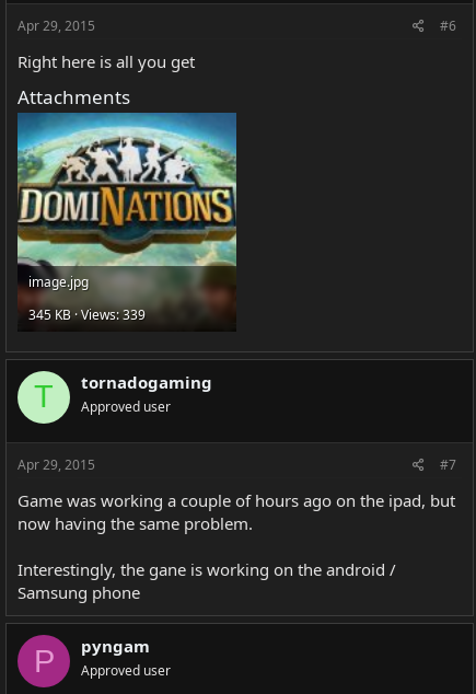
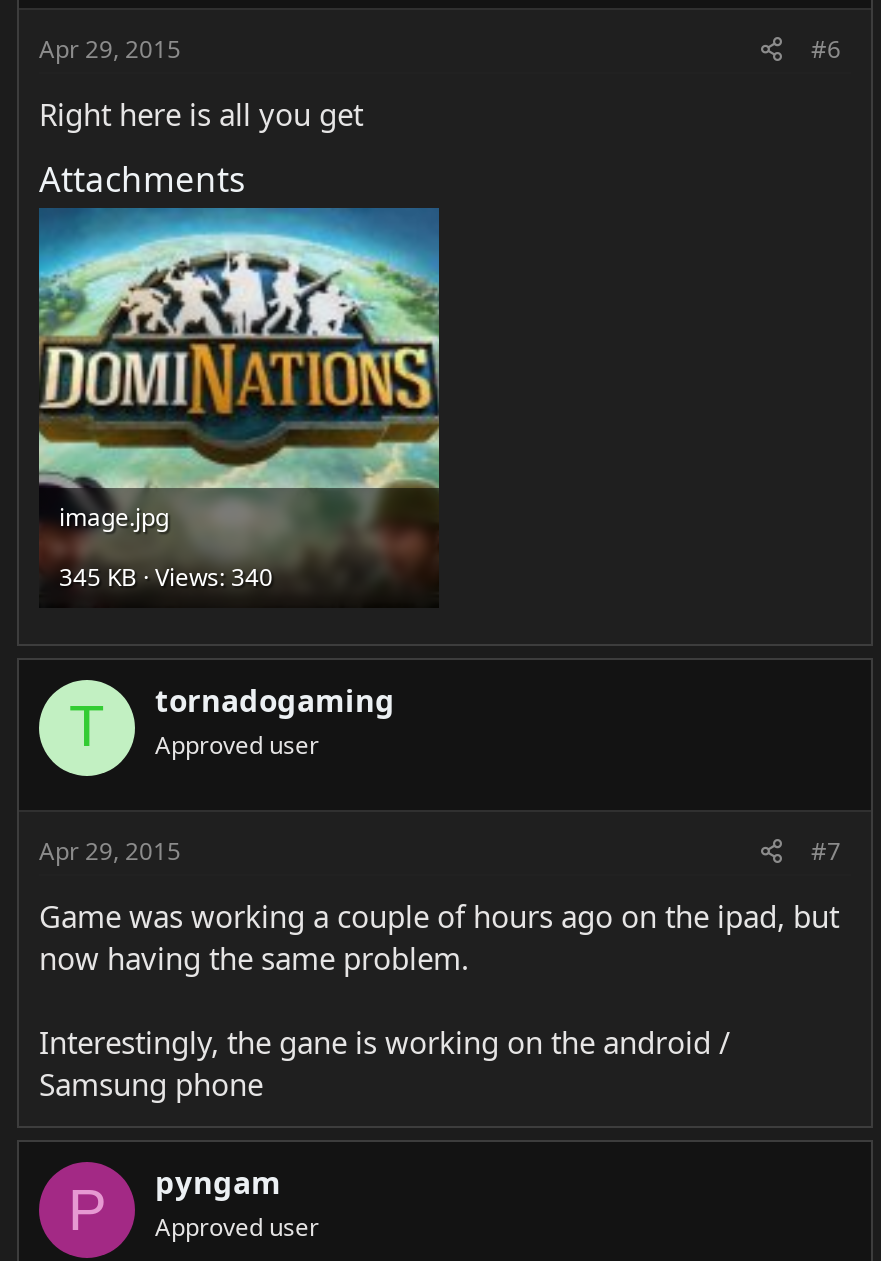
- 345 KB · Views: 339
+ 345 KB · Views: 340
